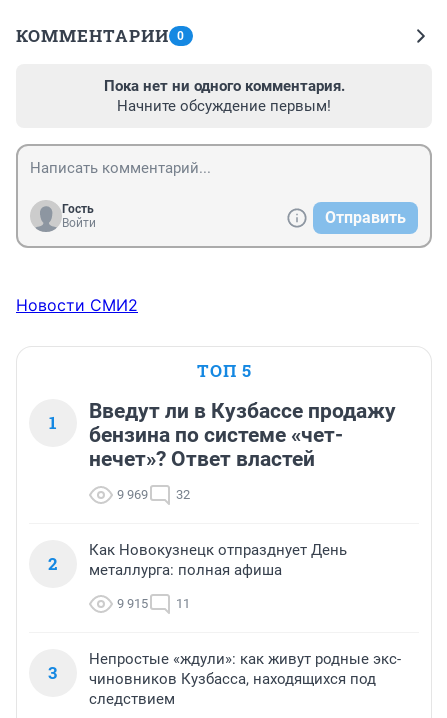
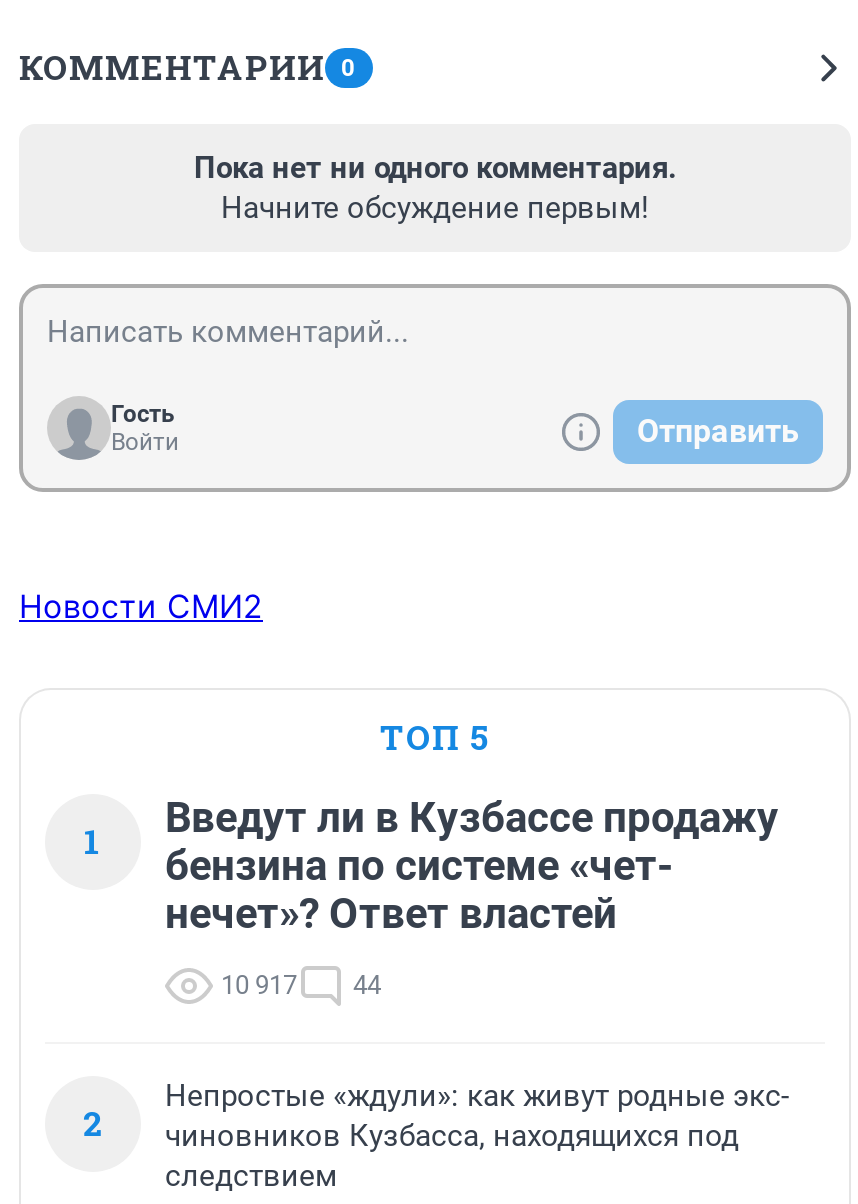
- 9 969
+ 10 917

- 32
+ 44

- Как Новокузнецк отпразднует День
- металлурга: полная афиша
- 9 915
- 11
- 3
